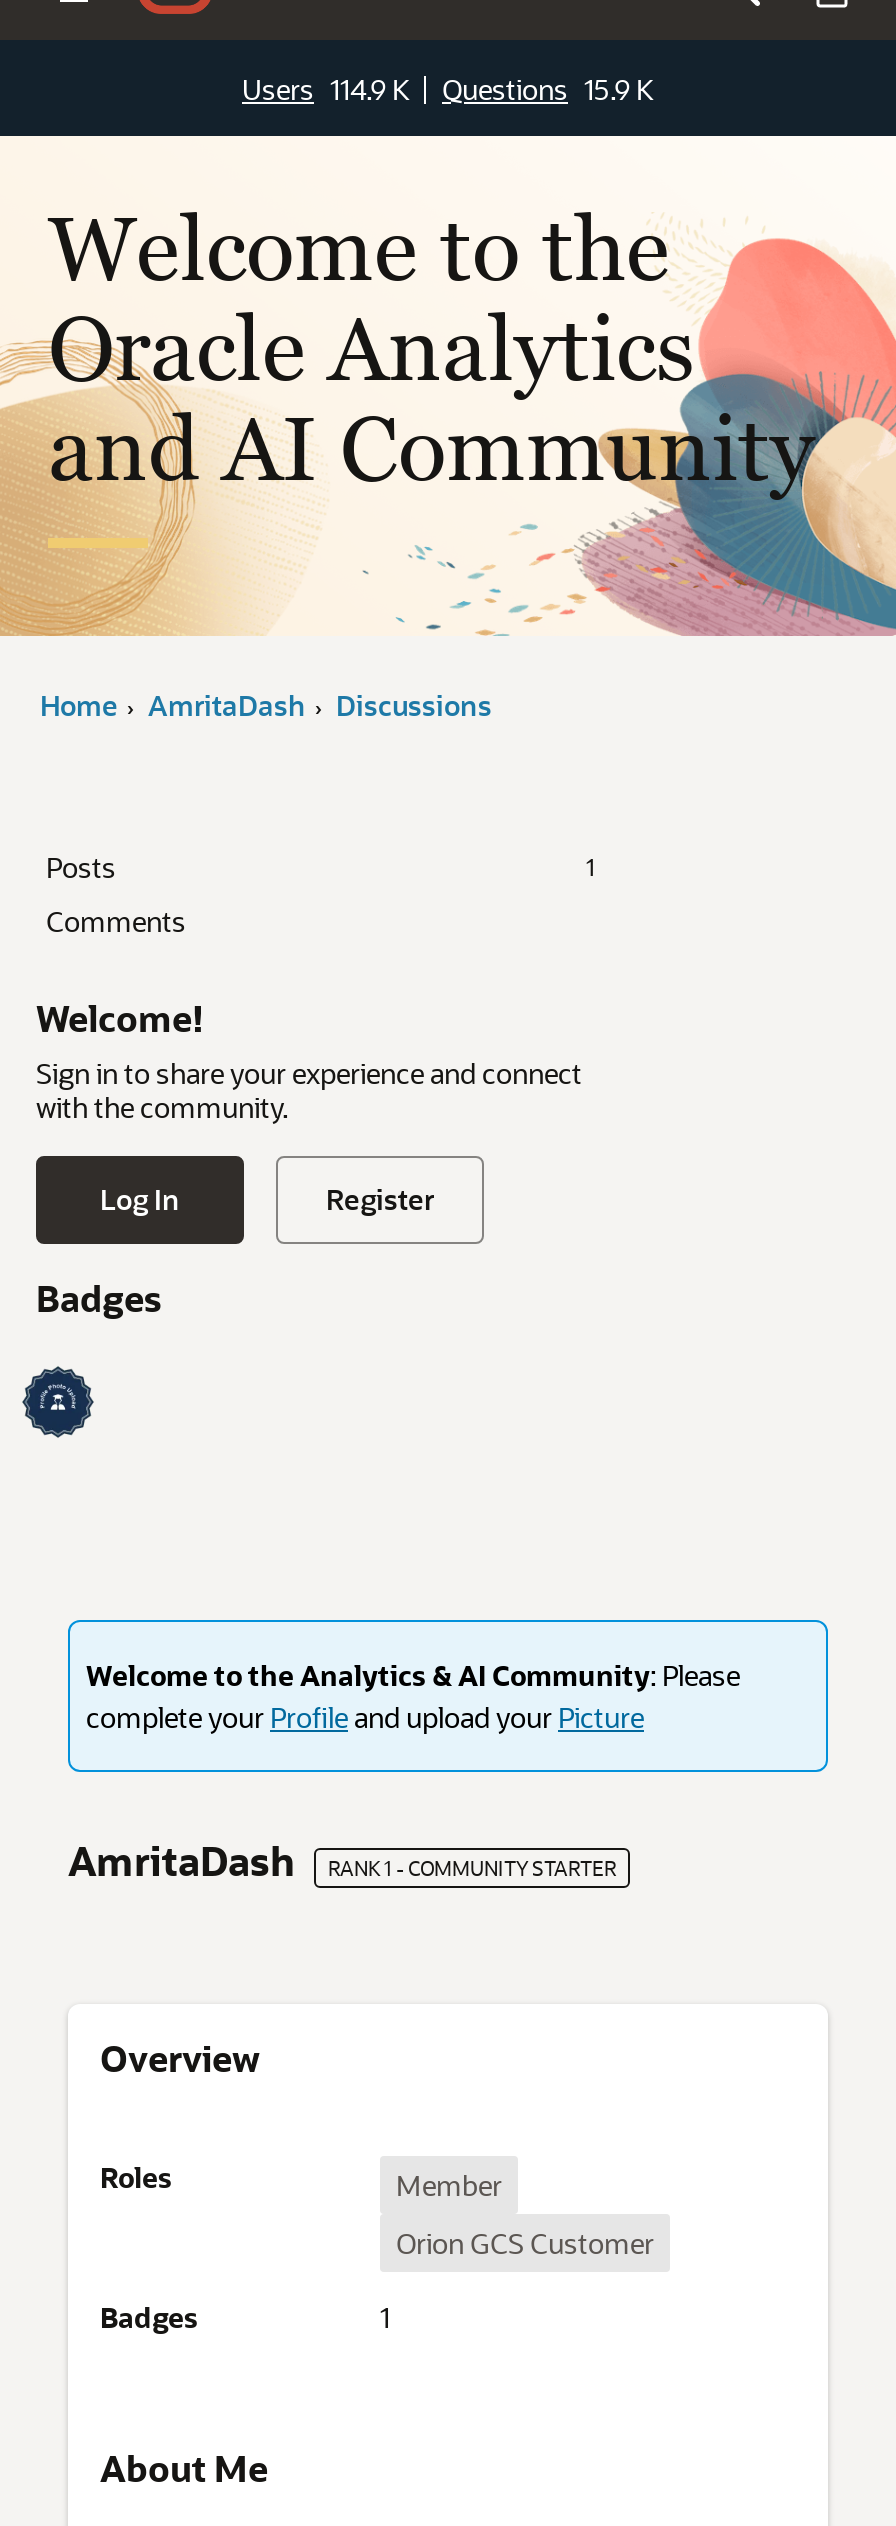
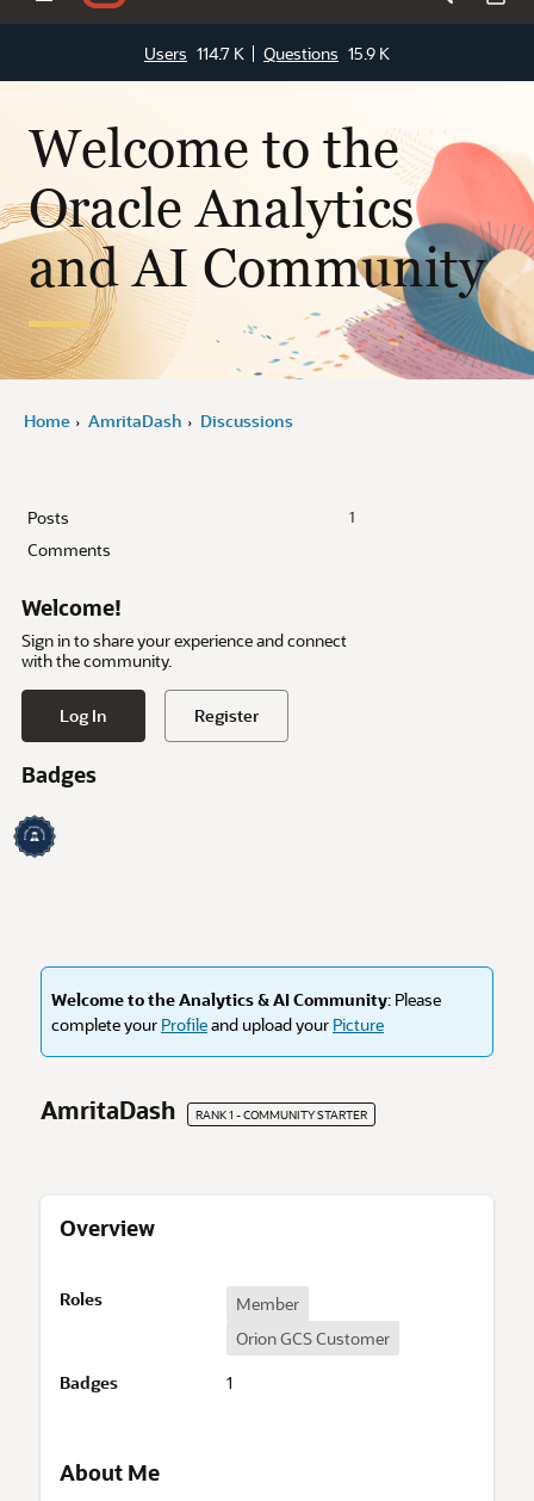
- Users 114.9 K Questions 15.9 K
+ Users 114.7 K Questions 15.9 K
